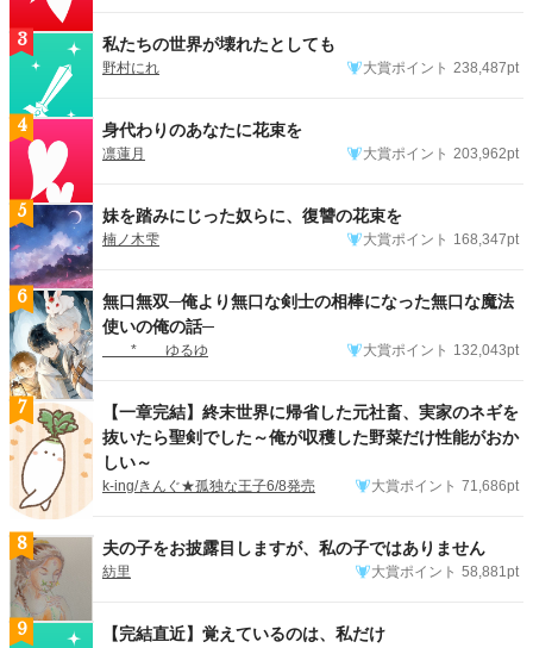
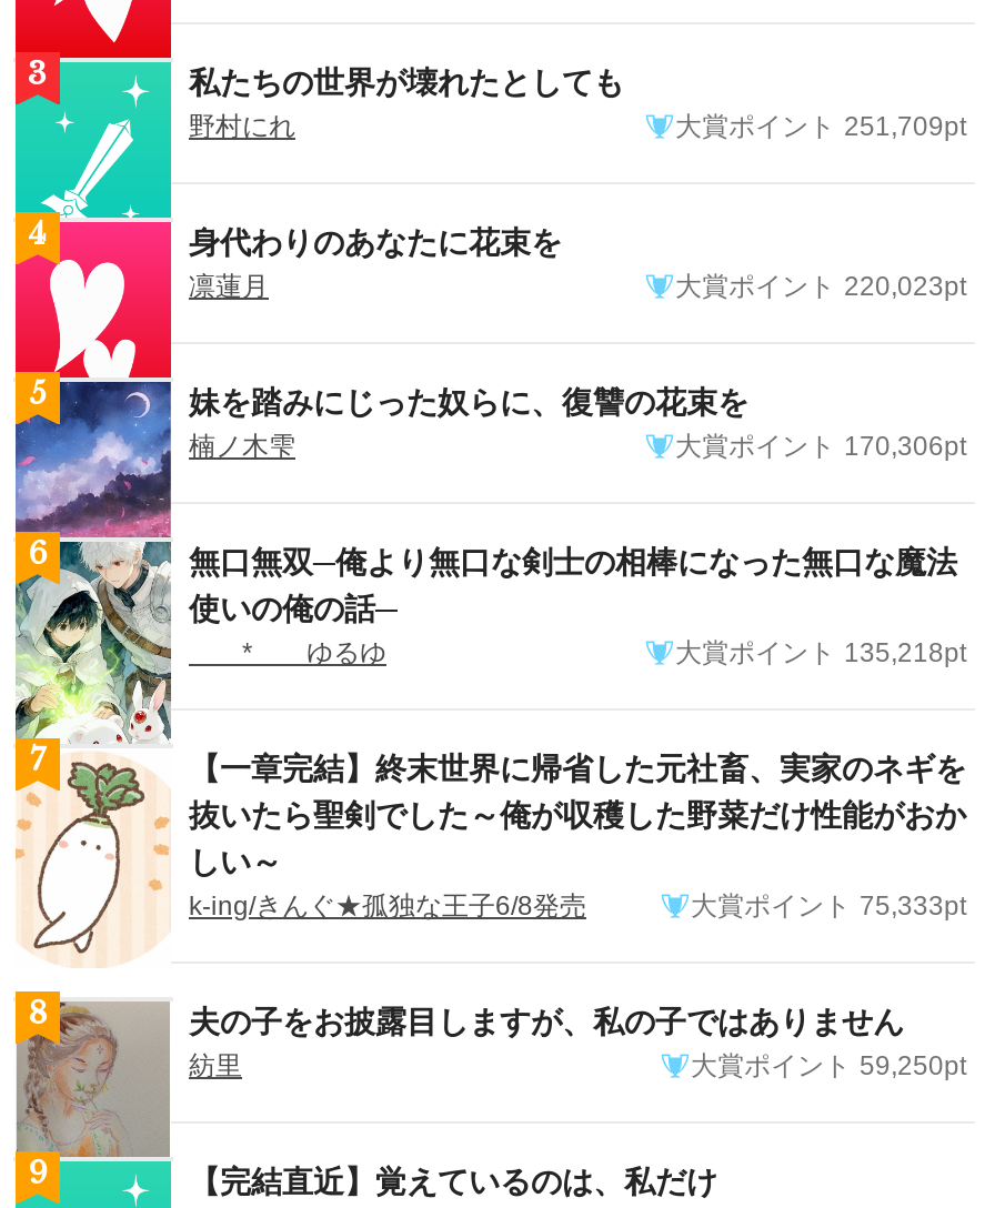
- 大賞ポイント 238,487pt
+ 大賞ポイント 251,709pt

- 大賞ポイント 203,962pt
+ 大賞ポイント 220,023pt

- 大賞ポイント 168,347pt
+ 大賞ポイント 170,306pt

- [image]
+ [image]

- 大賞ポイント 132,043pt
+ 大賞ポイント 135,218pt

- 大賞ポイント 71,686pt
+ 大賞ポイント 75,333pt

- 大賞ポイント 58,881pt
+ 大賞ポイント 59,250pt
